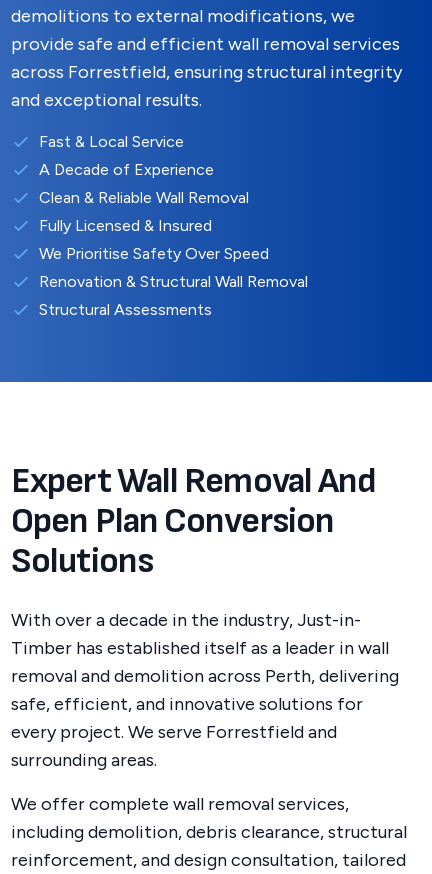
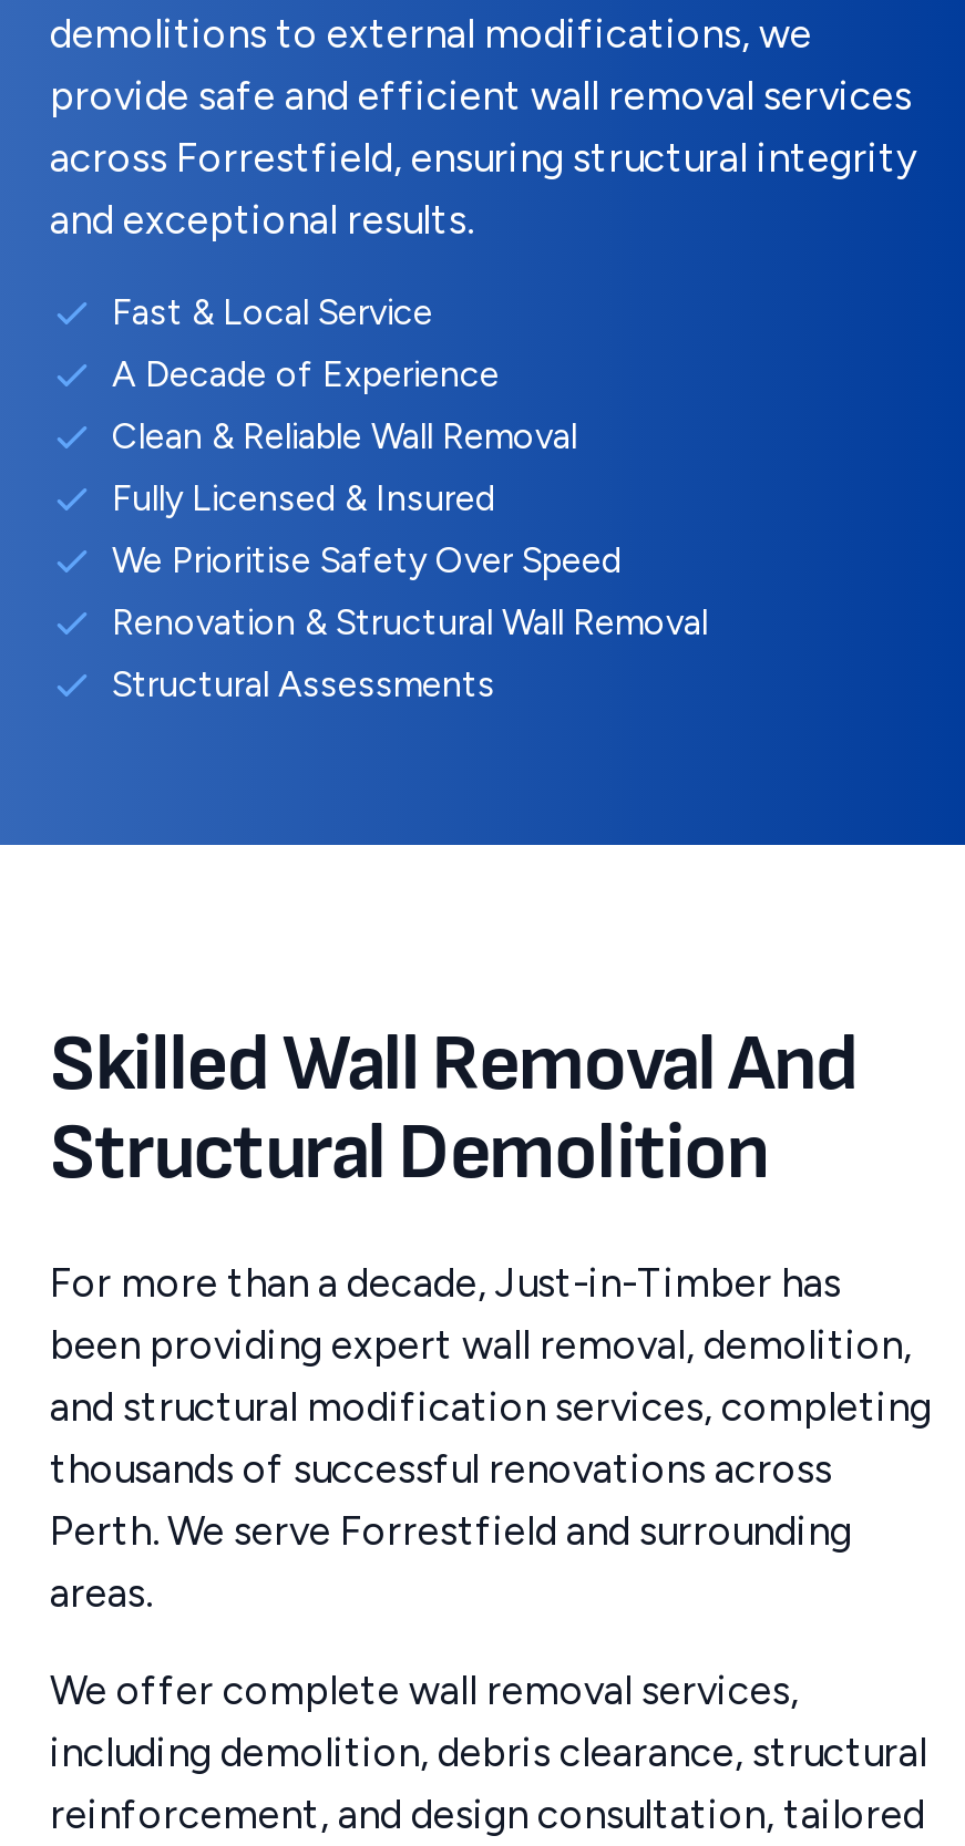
- Expert Wall Removal And
- Open Plan Conversion
- Solutions
+ Skilled Wall Removal And
+ Structural Demolition

- With over a decade in the industry, Just-in-
- Timber has established itself as a leader in wall
- removal and demolition across Perth, delivering
- safe, efficient, and innovative solutions for
- every project. We serve Forrestfield and
- surrounding areas.
+ For more than a decade, Just-in-Timber has
+ been providing expert wall removal, demolition,
+ and structural modification services, completing
+ thousands of successful renovations across
+ Perth. We serve Forrestfield and surrounding
+ areas.
